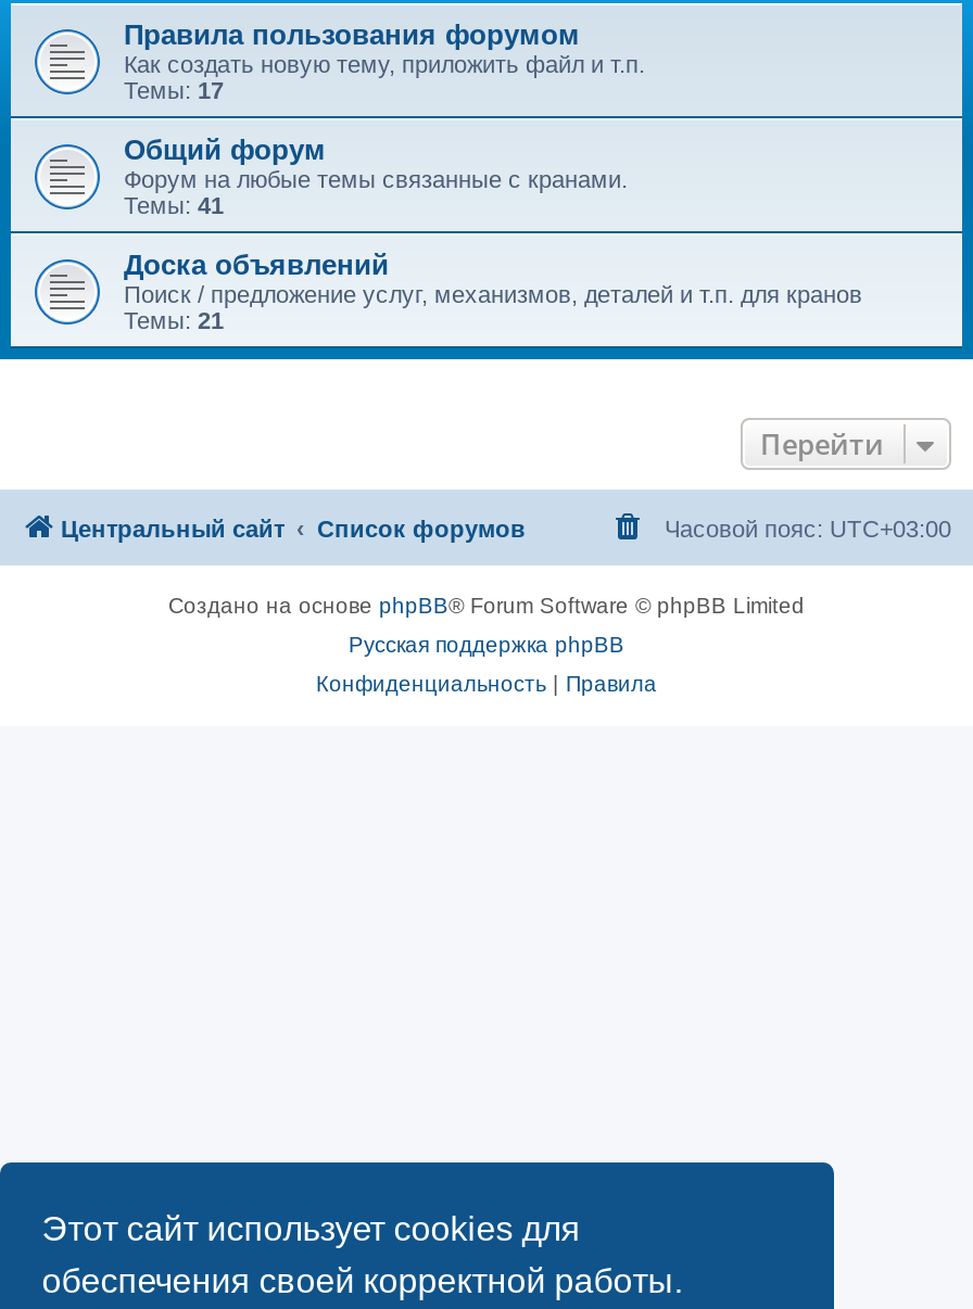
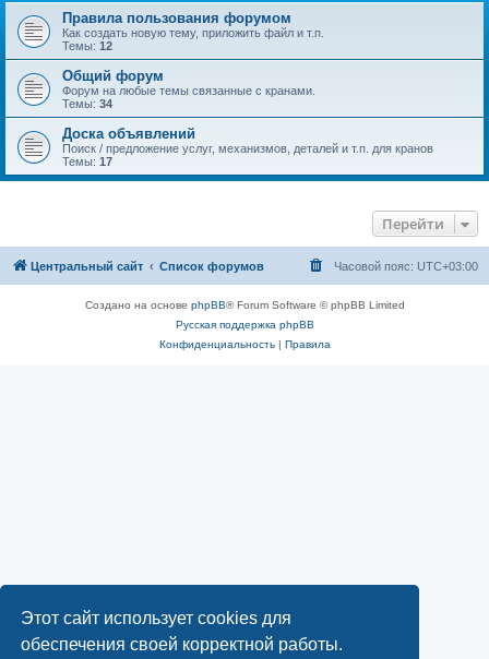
- Темы: 17
+ Темы: 12

- Темы: 41
+ Темы: 34

- Темы: 21
+ Темы: 17
